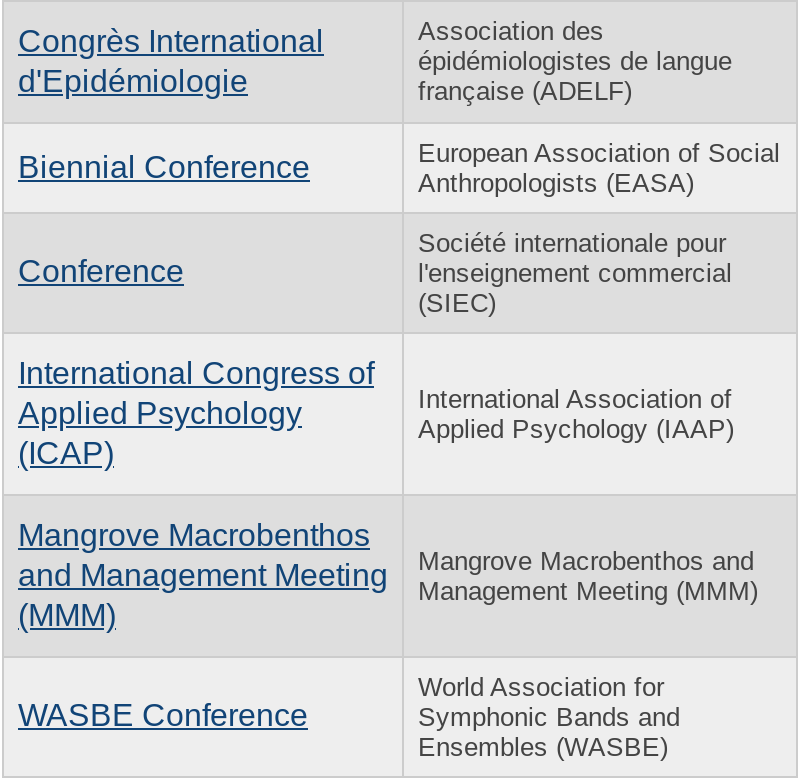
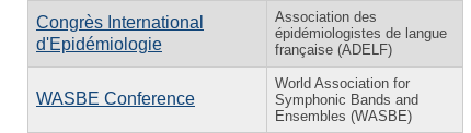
- Biennial Conference
- European Association of Social
- Anthropologists (EASA)
- Conference

- Société internationale pour
- l'enseignement commercial
- (SIEC)
- International Congress of
- Applied Psychology
- (ICAP)

- International Association of
- Applied Psychology (IAAP)
- Mangrove Macrobenthos
- and Management Meeting
- (MMM)

- Mangrove Macrobenthos and
- Management Meeting (MMM)
